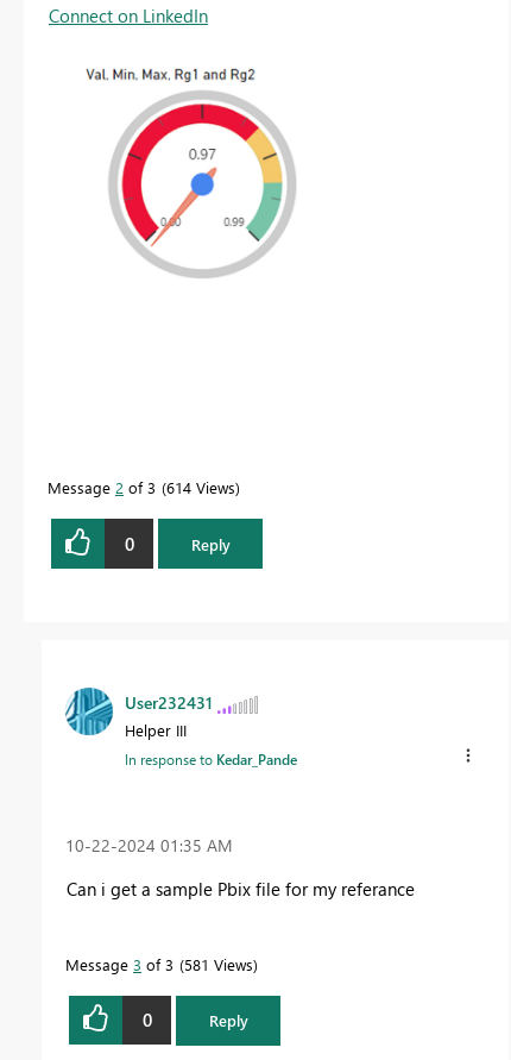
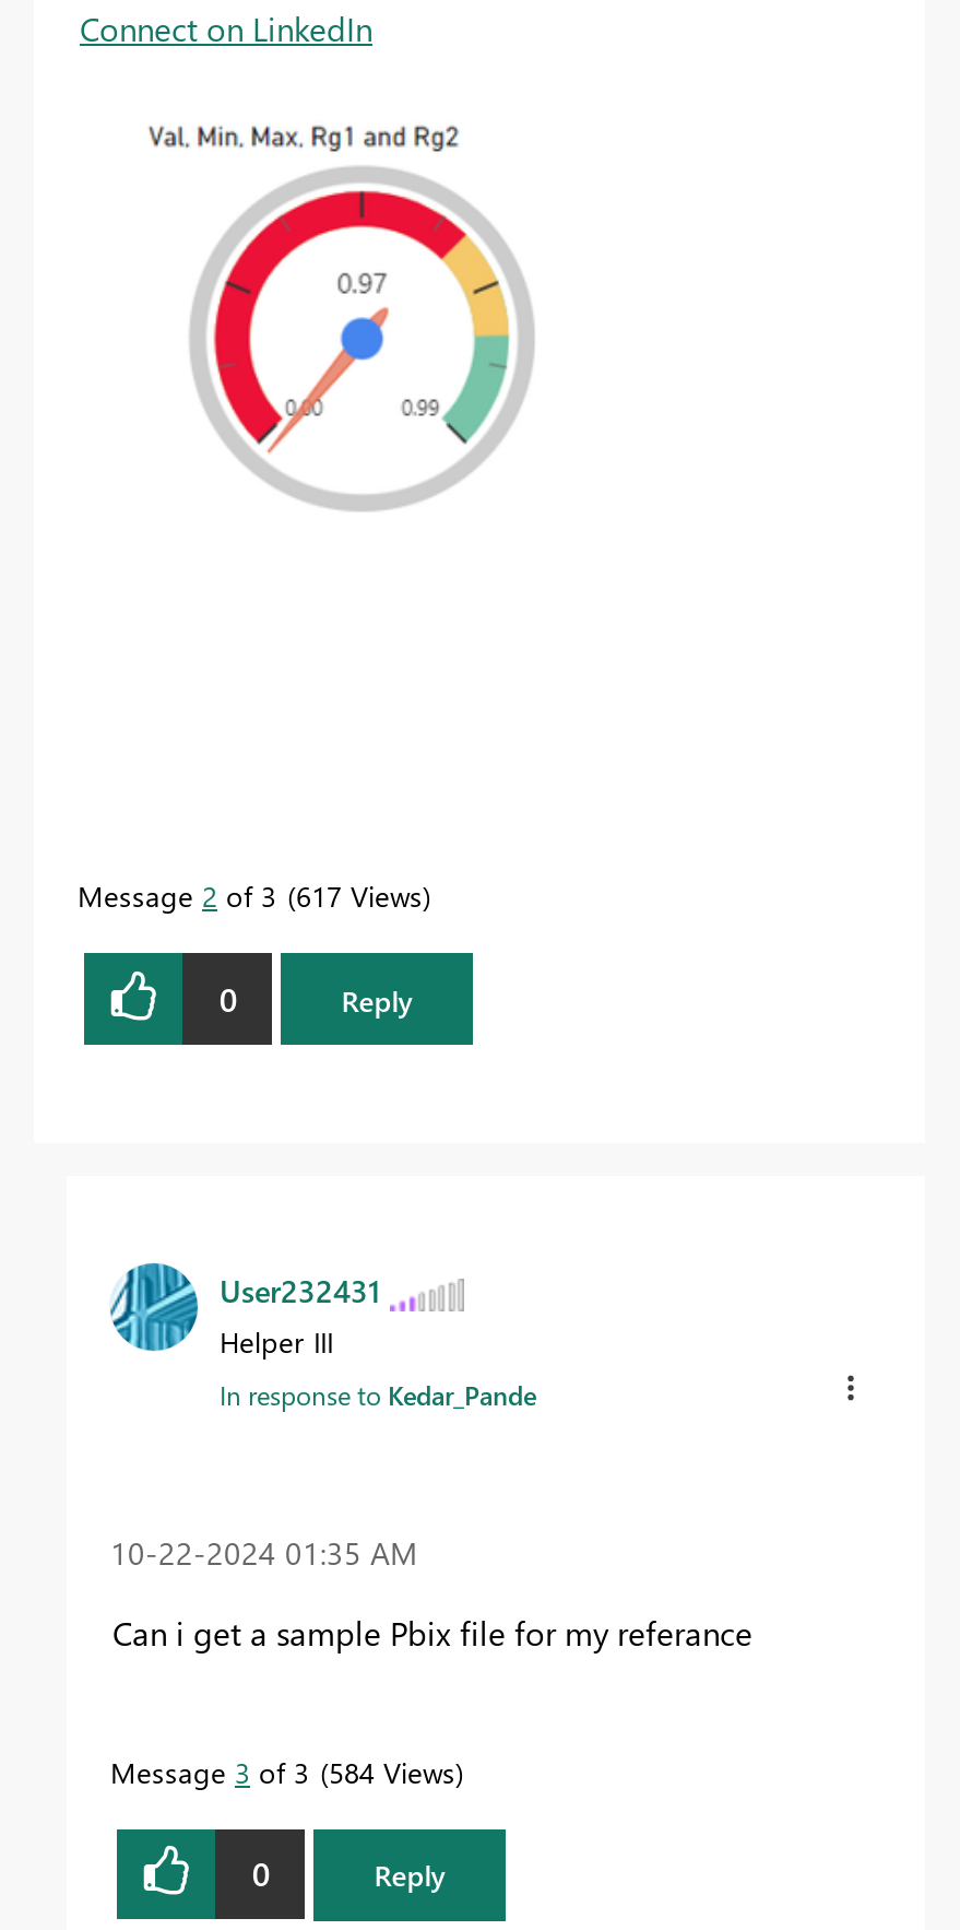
- Message 2 of 3 614 Views
+ Message 2 of 3 617 Views

- Message 3 of 3 581 Views
+ Message 3 of 3 584 Views
